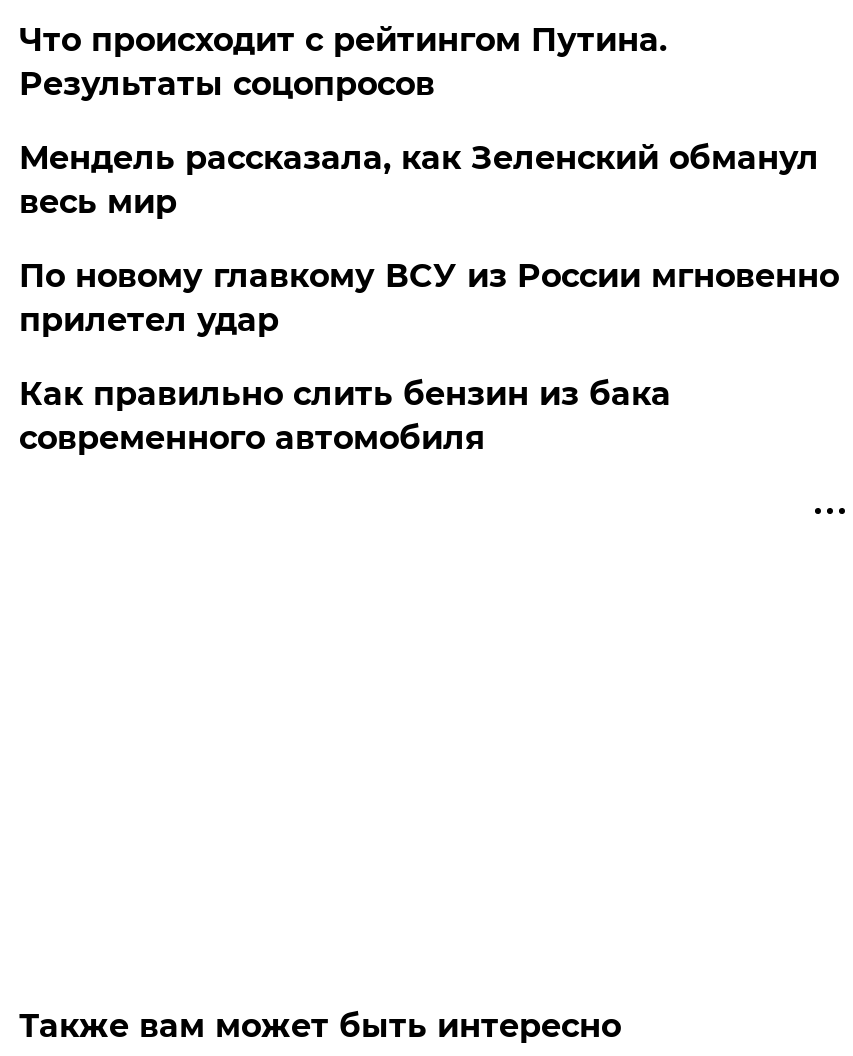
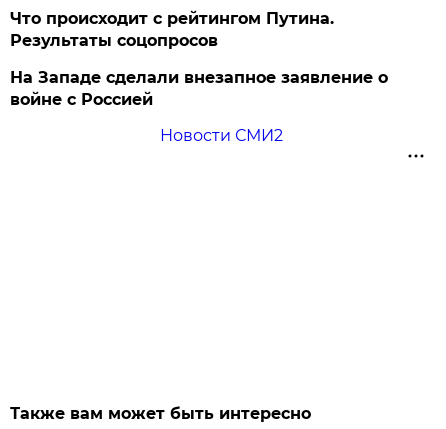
- Мендель рассказала, как Зеленский обманул
- весь мир
- По новому главкому ВСУ из России мгновенно
- прилетел удар
- Как правильно слить бензин из бака
- современного автомобиля
+ На Западе сделали внезапное заявление о
+ войне с Россией
+ Новости СМИ2
